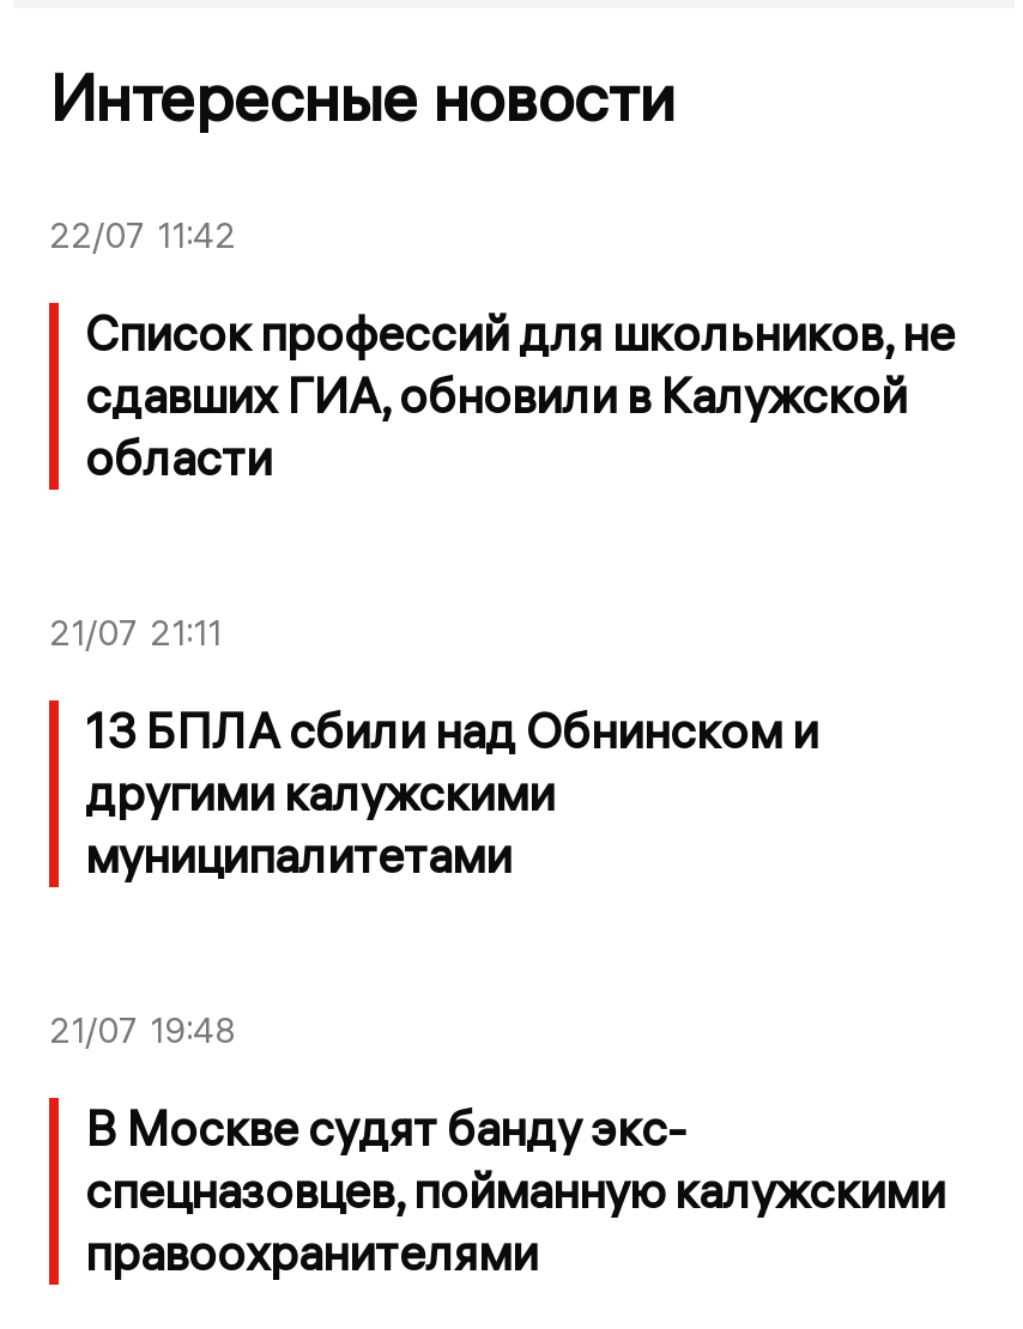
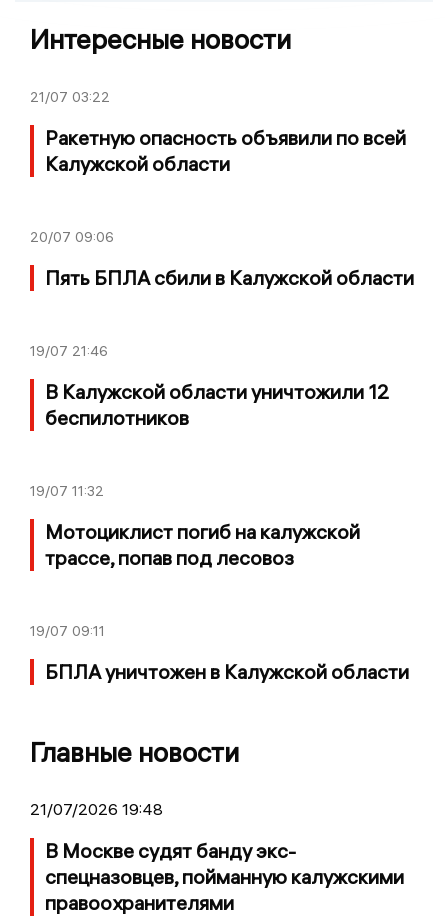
- 22/07 11:42
- Список профессий для школьников, не
- сдавших ГИА, обновили в Калужской
- области
- 21/07 21:11
- 13 БПЛА сбили над Обнинском и
- другими калужскими
- муниципалитетами
- 21/07 19:48
+ 21/07 03:22
+ Ракетную опасность объявили по всей
+ Калужской области
+ 20/07 09:06
+ Пять БПЛА сбили в Калужской области
+ 19/07 21:46
+ В Калужской области уничтожили 12
+ беспилотников
+ 19/07 11:32
+ Мотоциклист погиб на калужской
+ трассе, попав под лесовоз
+ 19/07 09:11
+ БПЛА уничтожен в Калужской области
+ Главные новости
+ 21/07/2026 19:48
